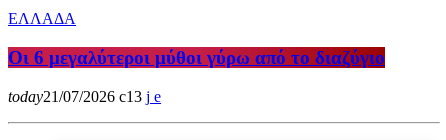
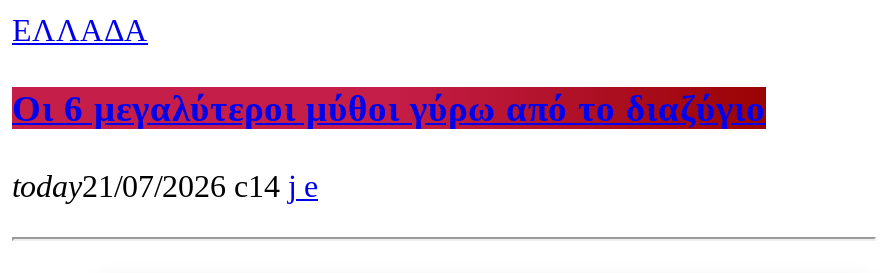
- today21/07/2026 13
+ today21/07/2026 14
